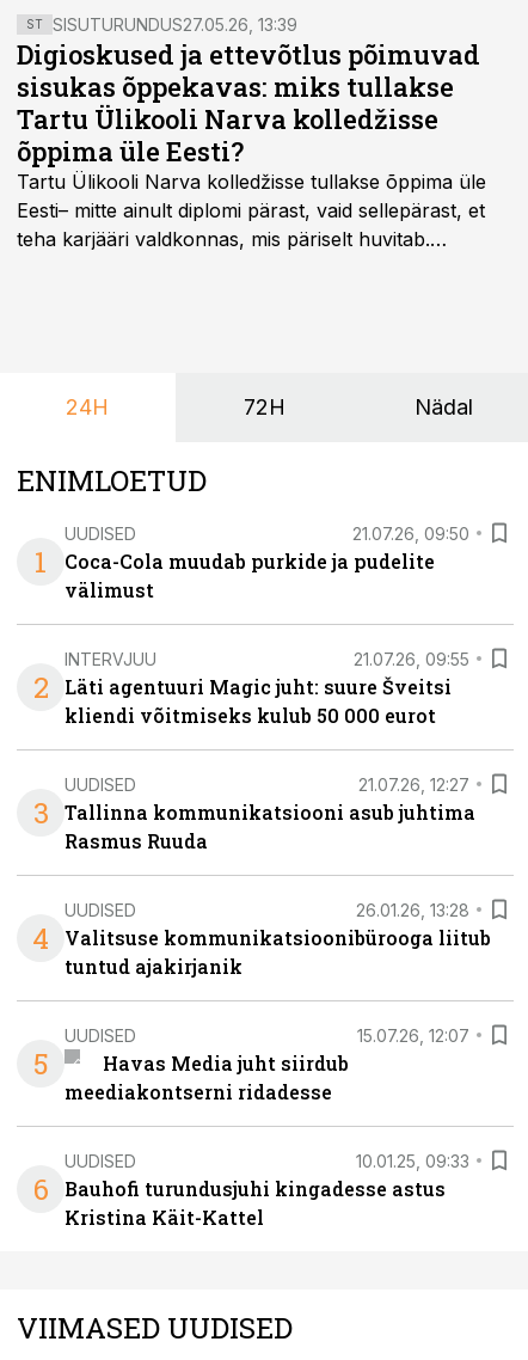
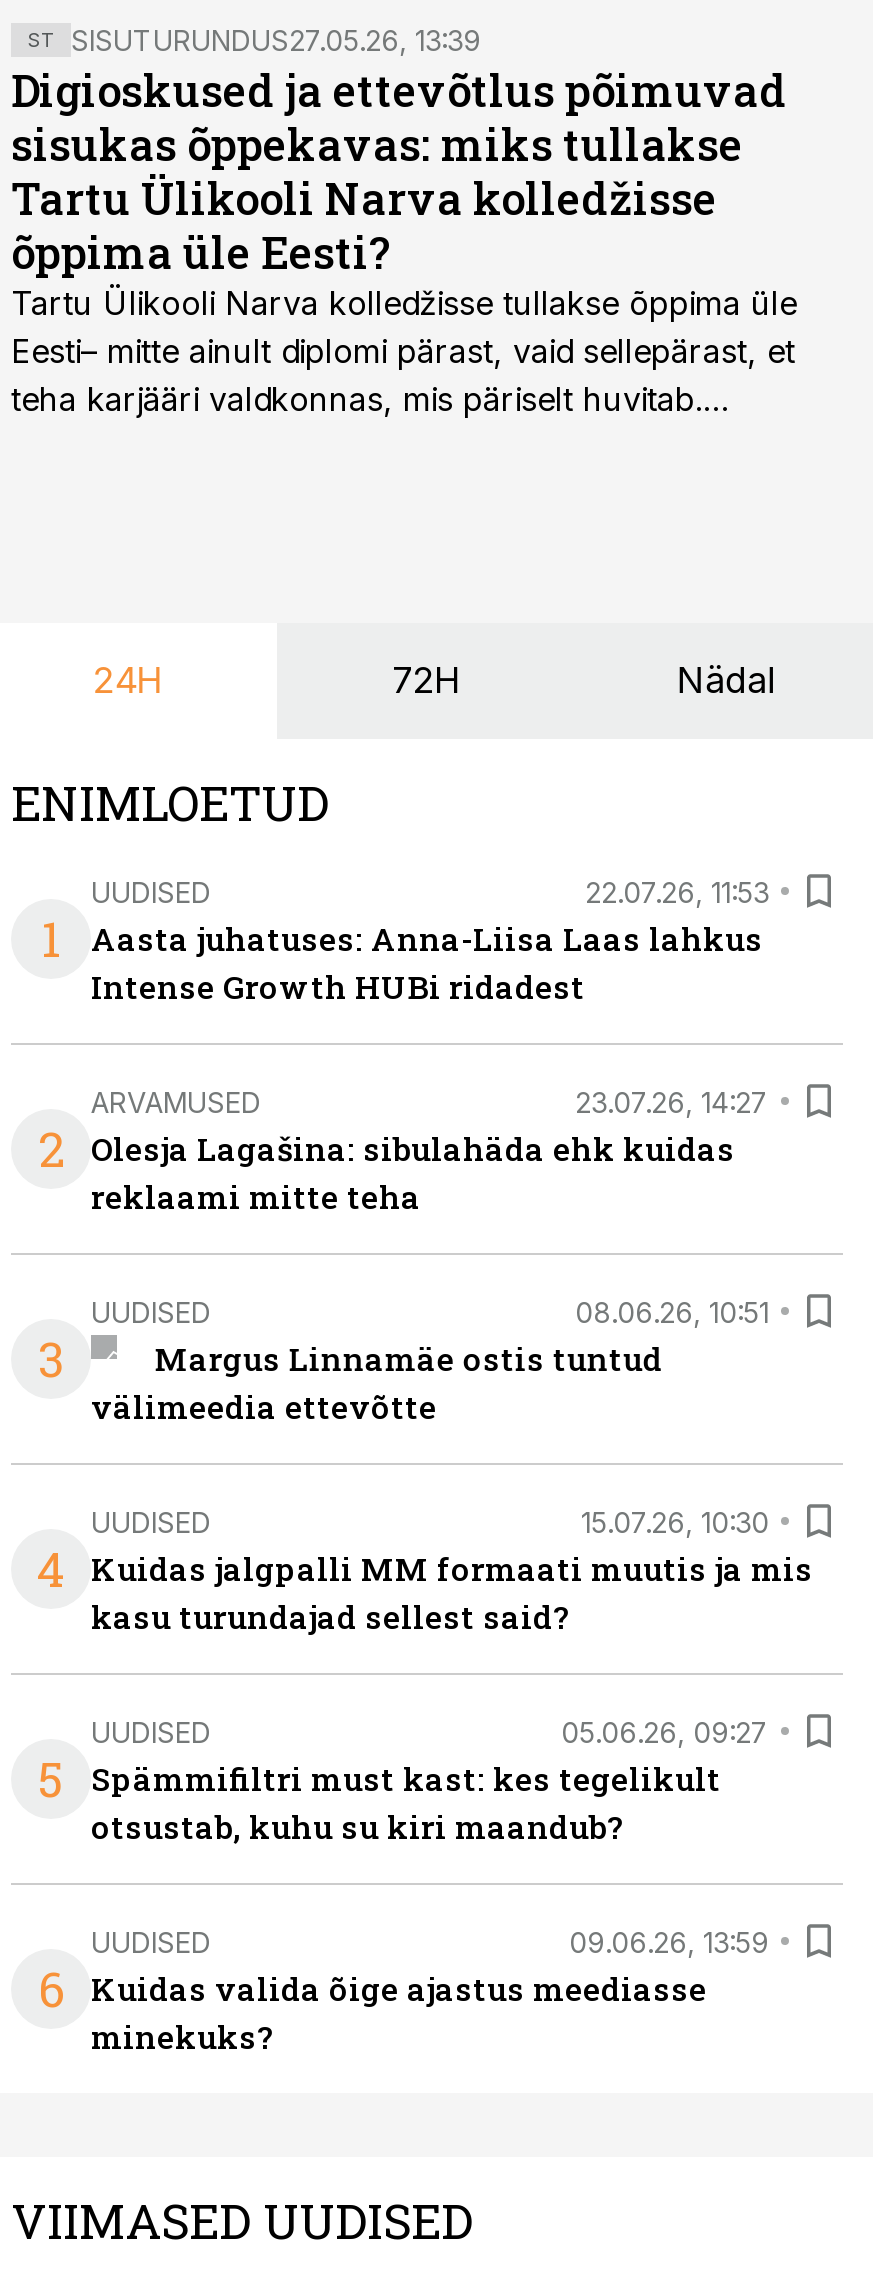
- 21.07.26, 09:50
- Coca-Cola muudab purkide ja pudelite
- välimust
+ 22.07.26, 11:53
+ Aasta juhatuses: Anna-Liisa Laas lahkus
+ Intense Growth HUBi ridadest

- INTERVJUU
- 21.07.26, 09:55
- Läti agentuuri Magic juht: suure Šveitsi
- kliendi võitmiseks kulub 50 000 eurot
+ ARVAMUSED
+ 23.07.26, 14:27
+ Olesja Lagašina: sibulahäda ehk kuidas
+ reklaami mitte teha

- 21.07.26, 12:27
- Tallinna kommunikatsiooni asub juhtima
- Rasmus Ruuda
+ 08.06.26, 10:51
+ Margus Linnamäe ostis tuntud
+ välimeedia ettevõtte

- 26.01.26, 13:28
- Valitsuse kommunikatsioonibürooga liitub
- tuntud ajakirjanik
+ 15.07.26, 10:30
+ Kuidas jalgpalli MM formaati muutis ja mis
+ kasu turundajad sellest said?

- 15.07.26, 12:07
- Havas Media juht siirdub
- meediakontserni ridadesse
+ 05.06.26, 09:27
+ Spämmifiltri must kast: kes tegelikult
+ otsustab, kuhu su kiri maandub?

- 10.01.25, 09:33
- Bauhofi turundusjuhi kingadesse astus
- Kristina Käit-Kattel
+ 09.06.26, 13:59
+ Kuidas valida õige ajastus meediasse
+ minekuks?
